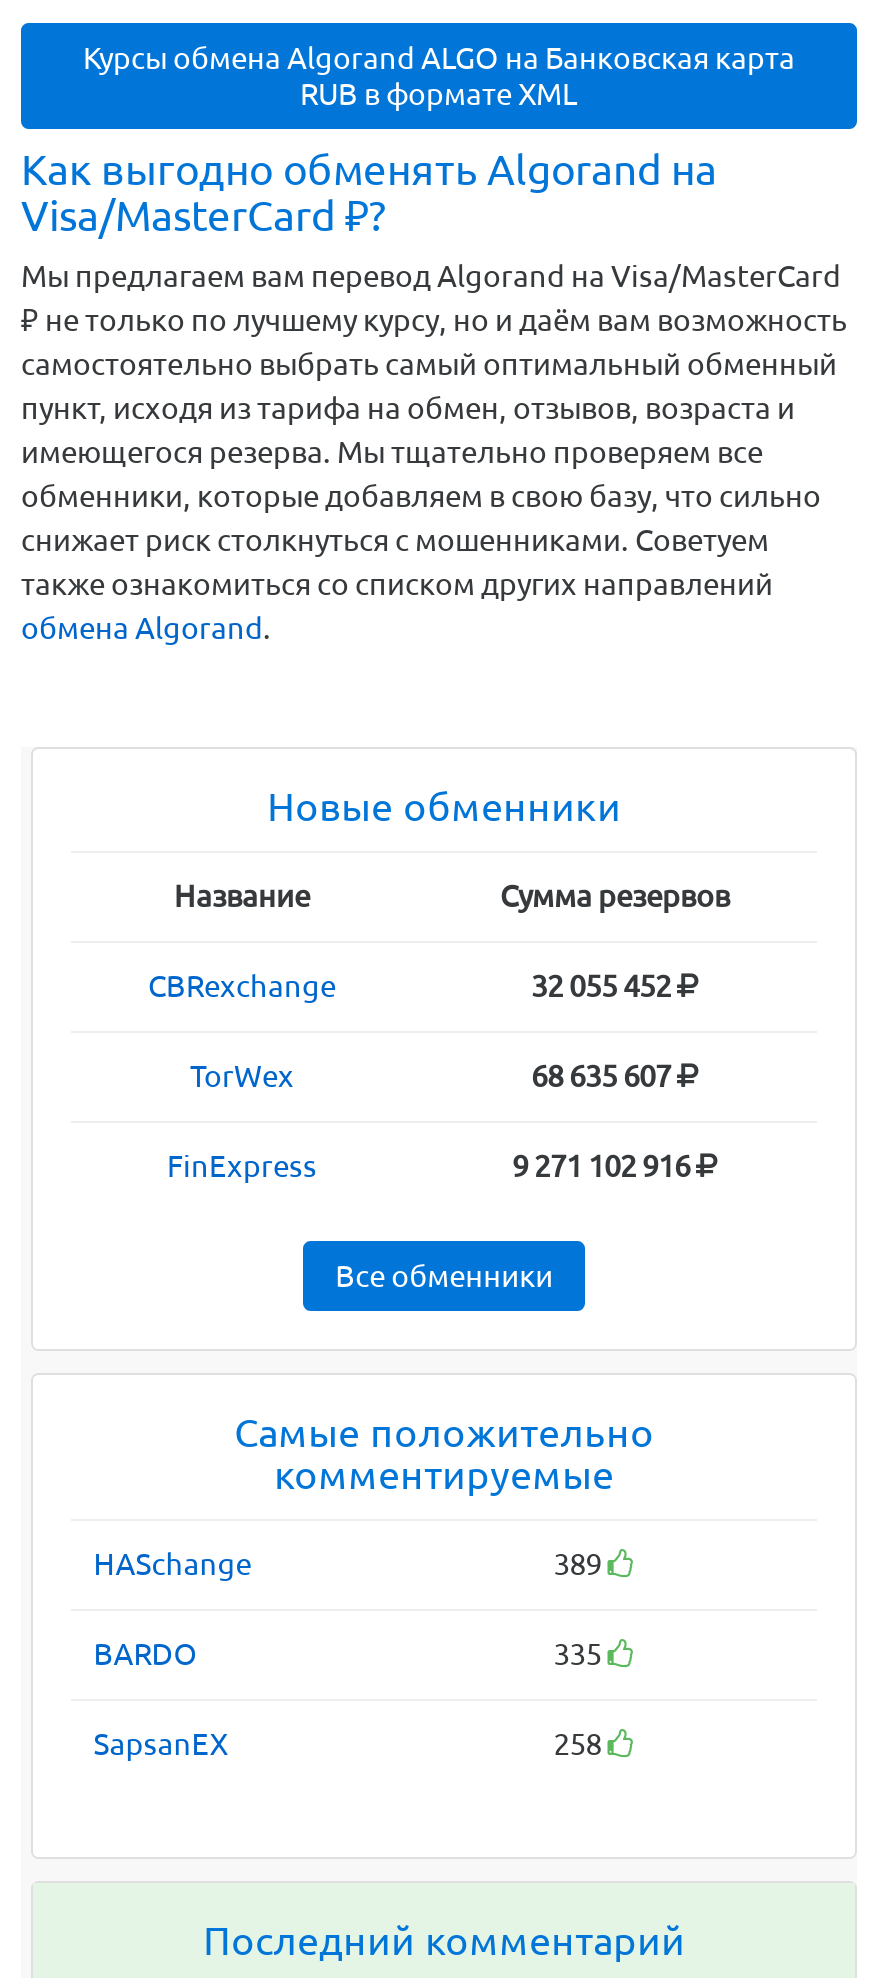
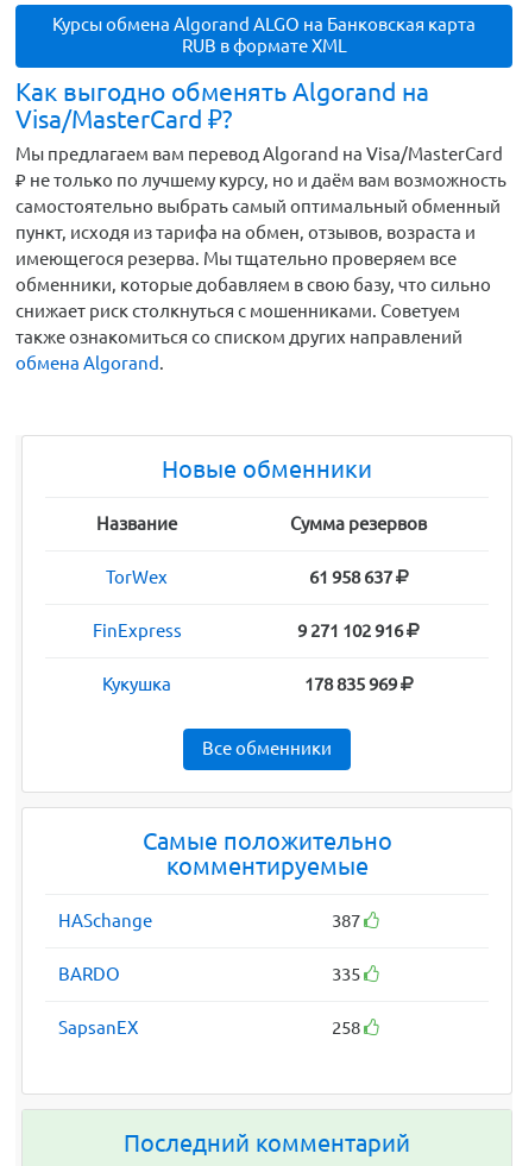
- CBRexchange
- 32 055 452

moved up: TorWex | FinExpress | 9 271 102 916

- 68 635 607
+ 61 958 637

+ Кукушка
+ 178 835 969

- 389
+ 387
